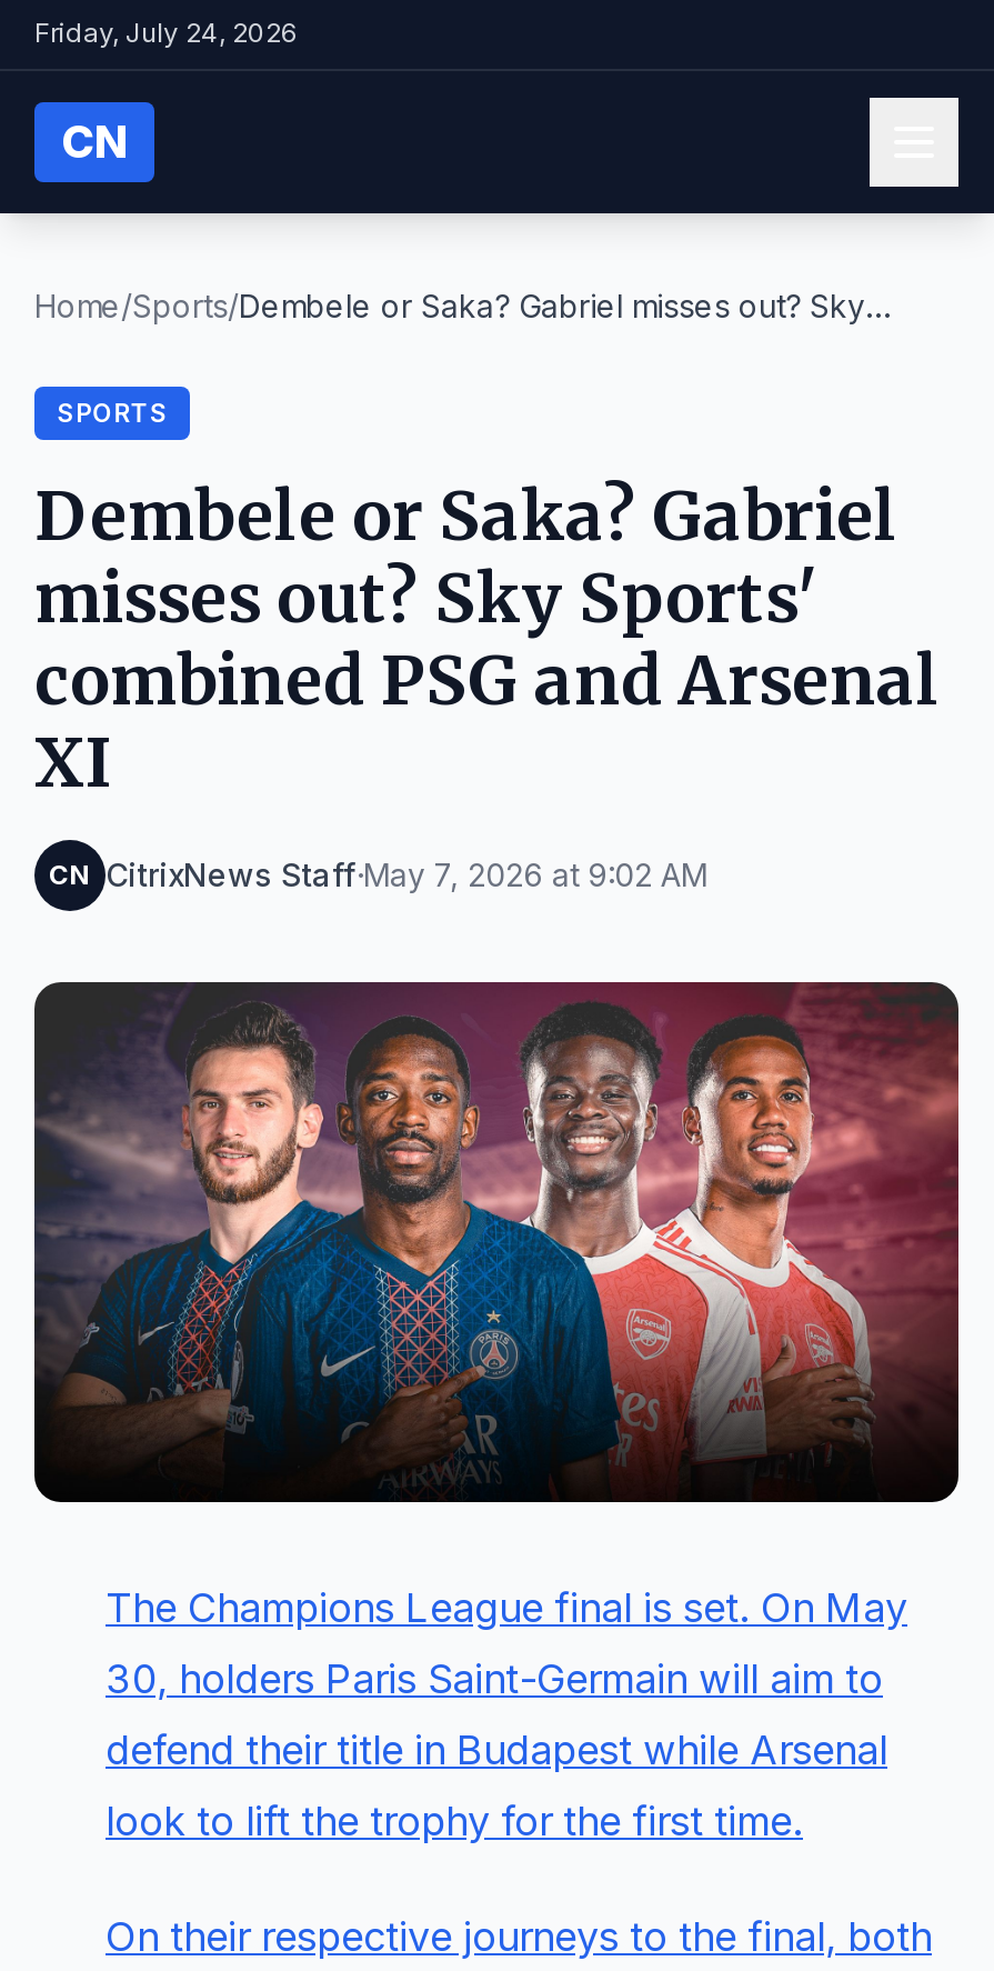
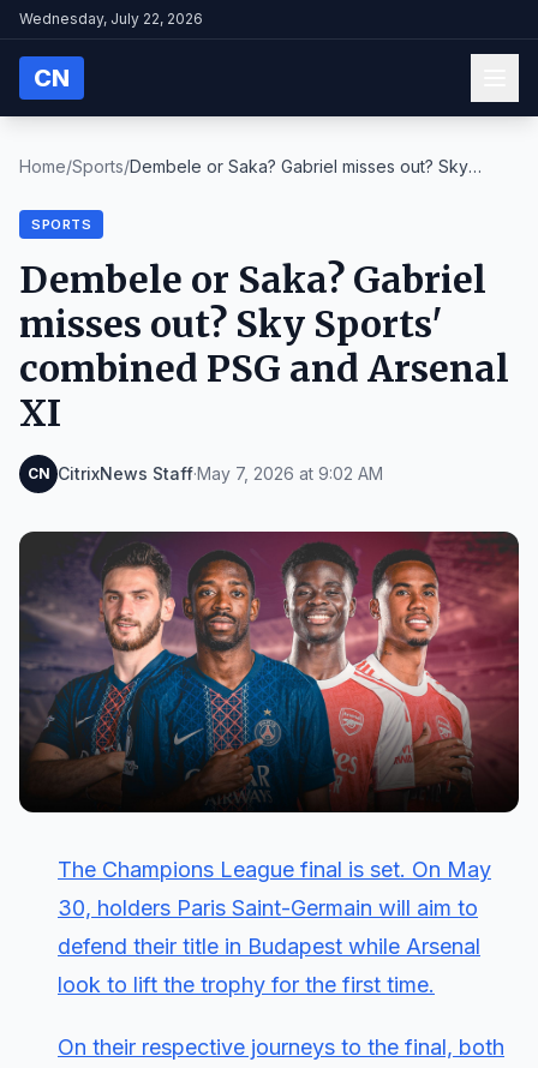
- Friday, July 24, 2026
+ Wednesday, July 22, 2026
